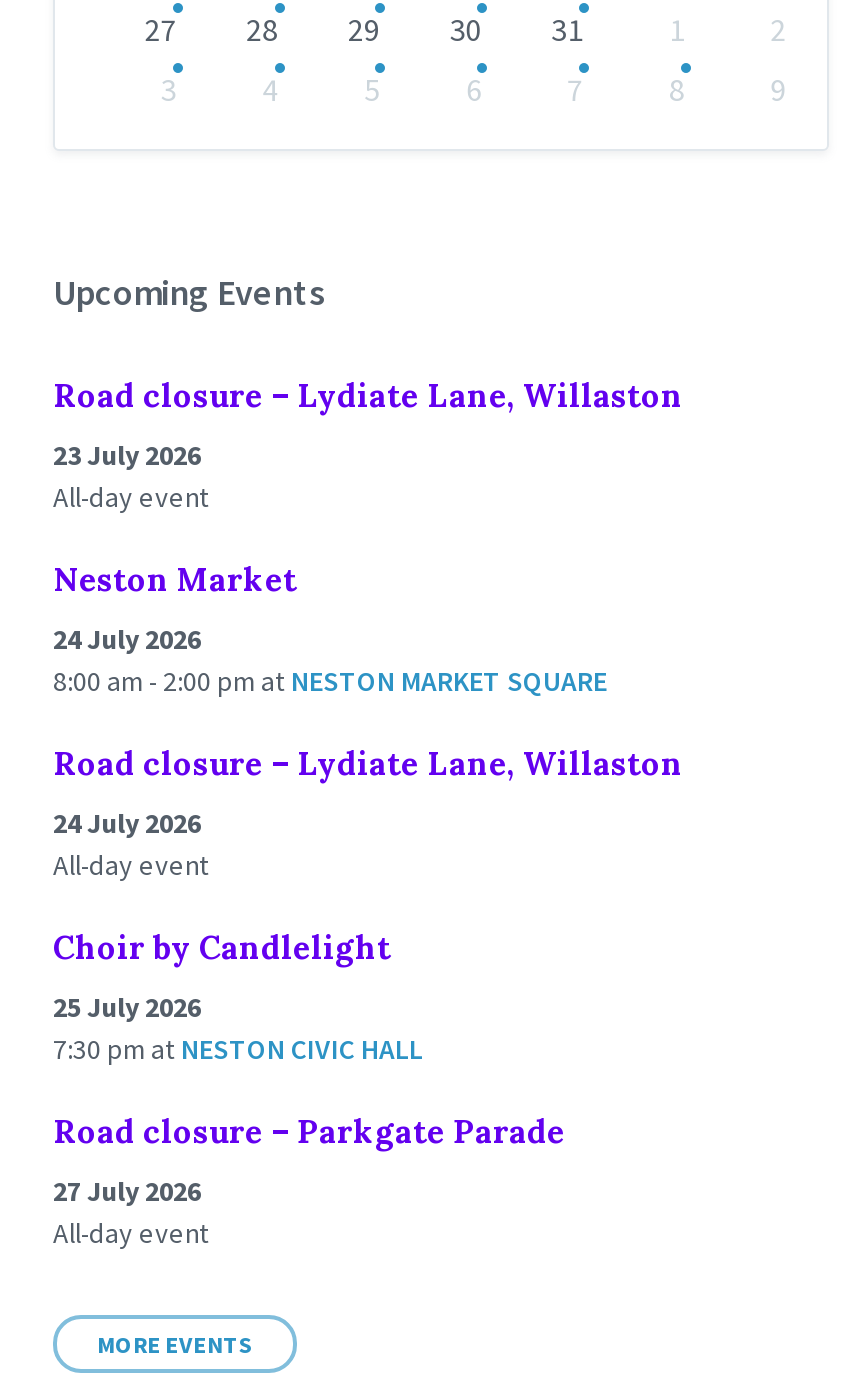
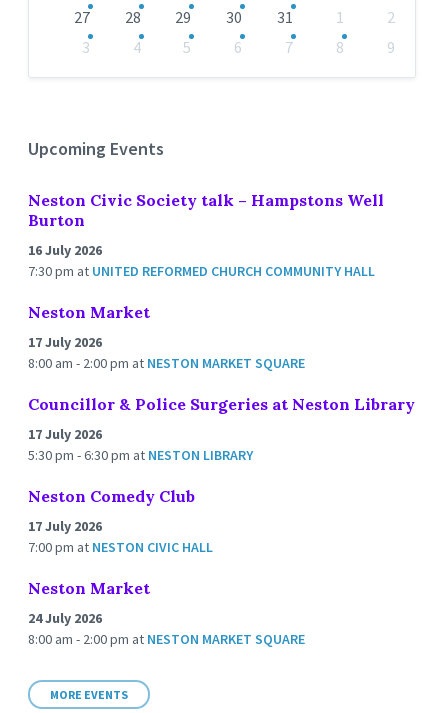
- Road closure – Lydiate Lane, Willaston
- 23 July 2026
- All-day event
+ Neston Civic Society talk – Hampstons Well
+ Burton
+ 16 July 2026
+ 7:30 pm at UNITED REFORMED CHURCH COMMUNITY HALL
+ Neston Market
+ 17 July 2026
+ 8:00 am - 2:00 pm at NESTON MARKET SQUARE
+ Councillor & Police Surgeries at Neston Library
+ 17 July 2026
+ 5:30 pm - 6:30 pm at NESTON LIBRARY
+ Neston Comedy Club
+ 17 July 2026
+ 7:00 pm at NESTON CIVIC HALL

moved down: Neston Market | 24 July 2026 | 8:00 am - 2:00 pm at NESTON MARKET SQUARE

- Road closure – Lydiate Lane, Willaston
- 24 July 2026
- All-day event
- Choir by Candlelight
- 25 July 2026
- 7:30 pm at NESTON CIVIC HALL
- Road closure – Parkgate Parade
- 27 July 2026
- All-day event
